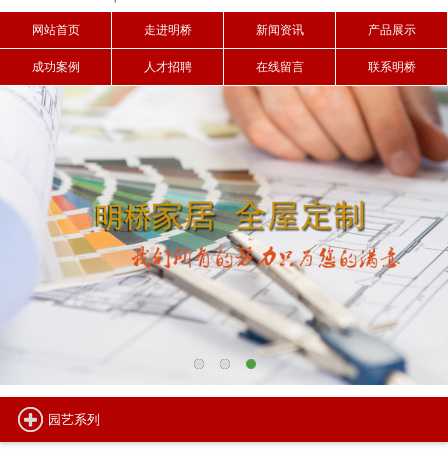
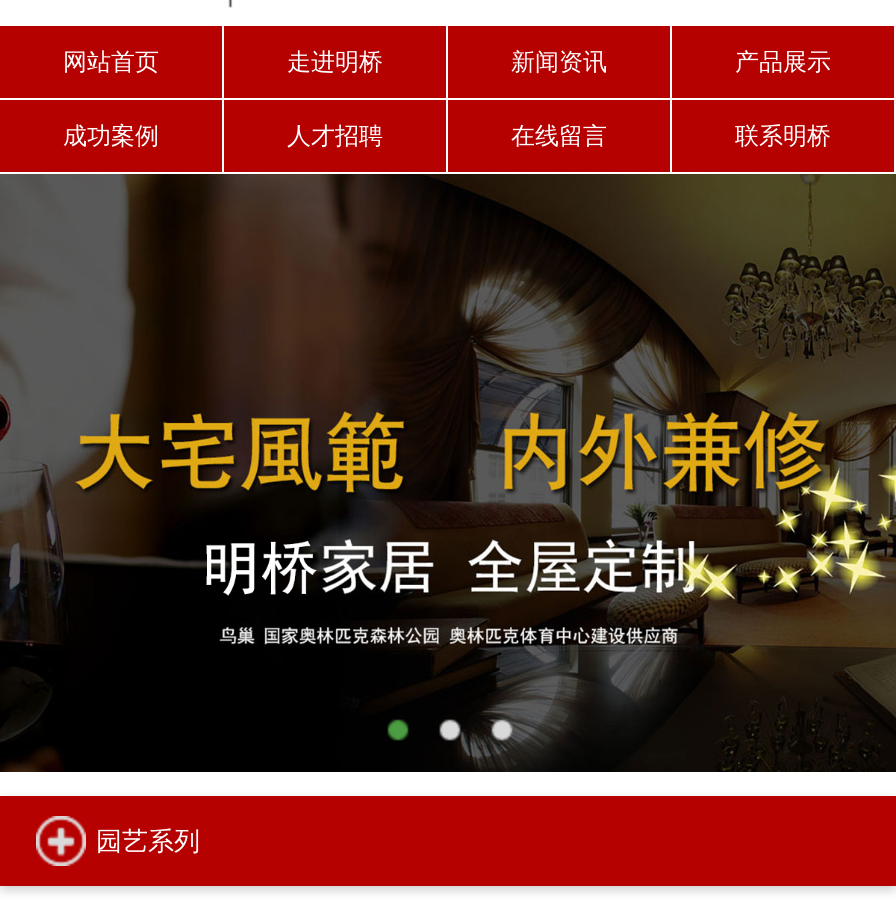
- [image]
+ [image]
